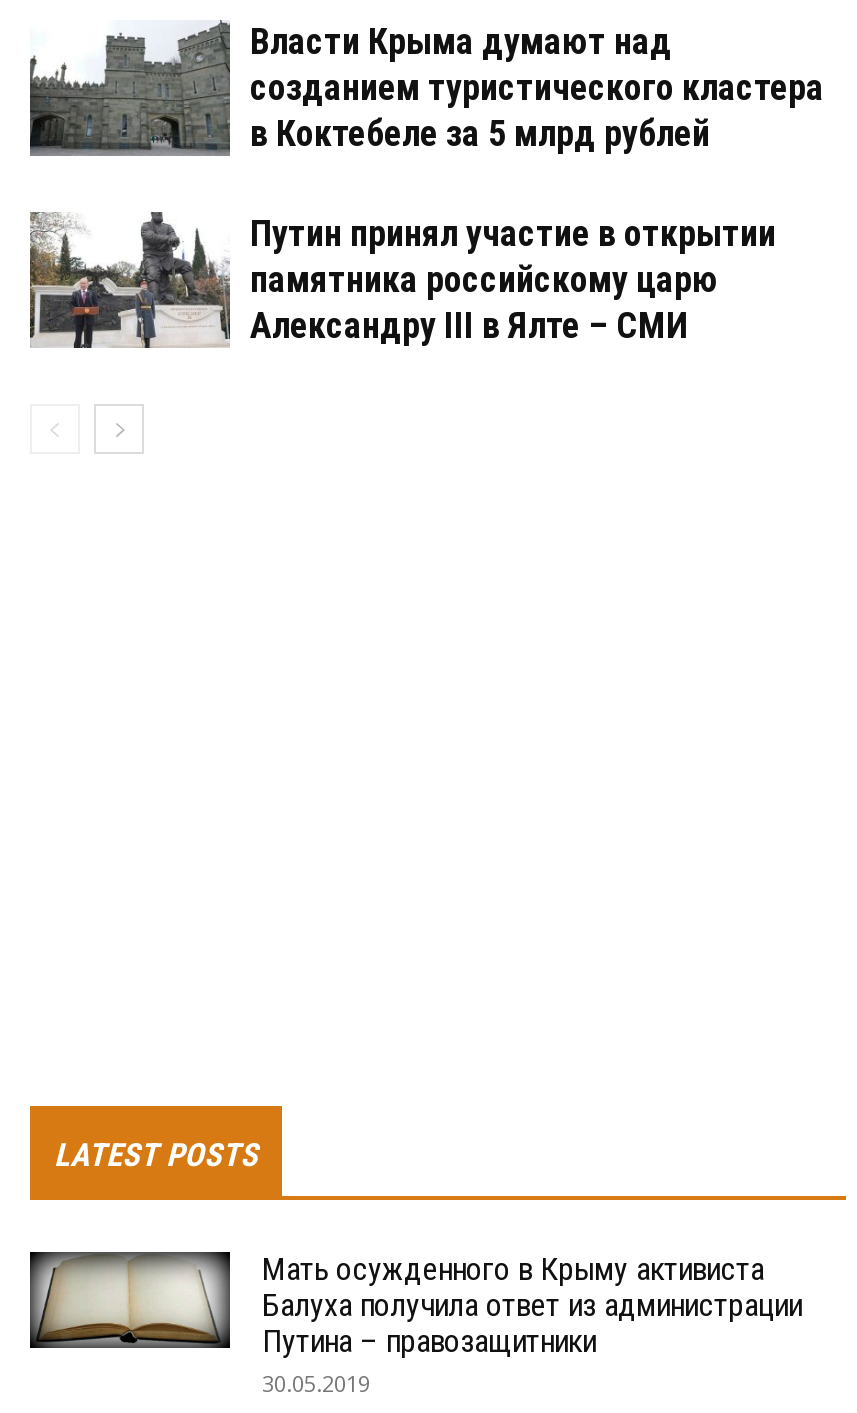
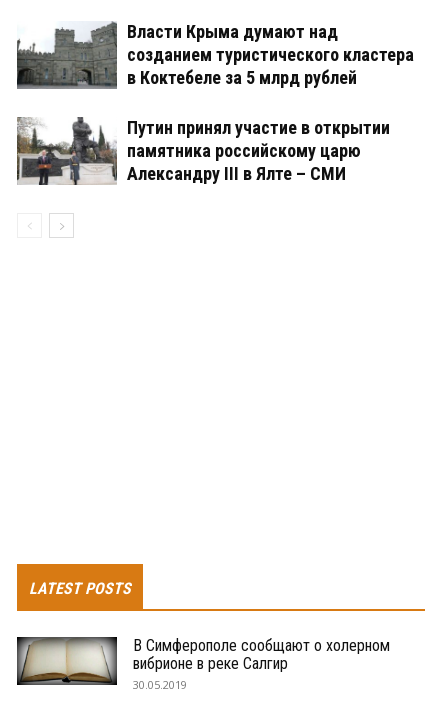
- Мать осужденного в Крыму активиста
- Балуха получила ответ из администрации
- Путина – правозащитники
+ В Симферополе сообщают о холерном
+ вибрионе в реке Салгир
